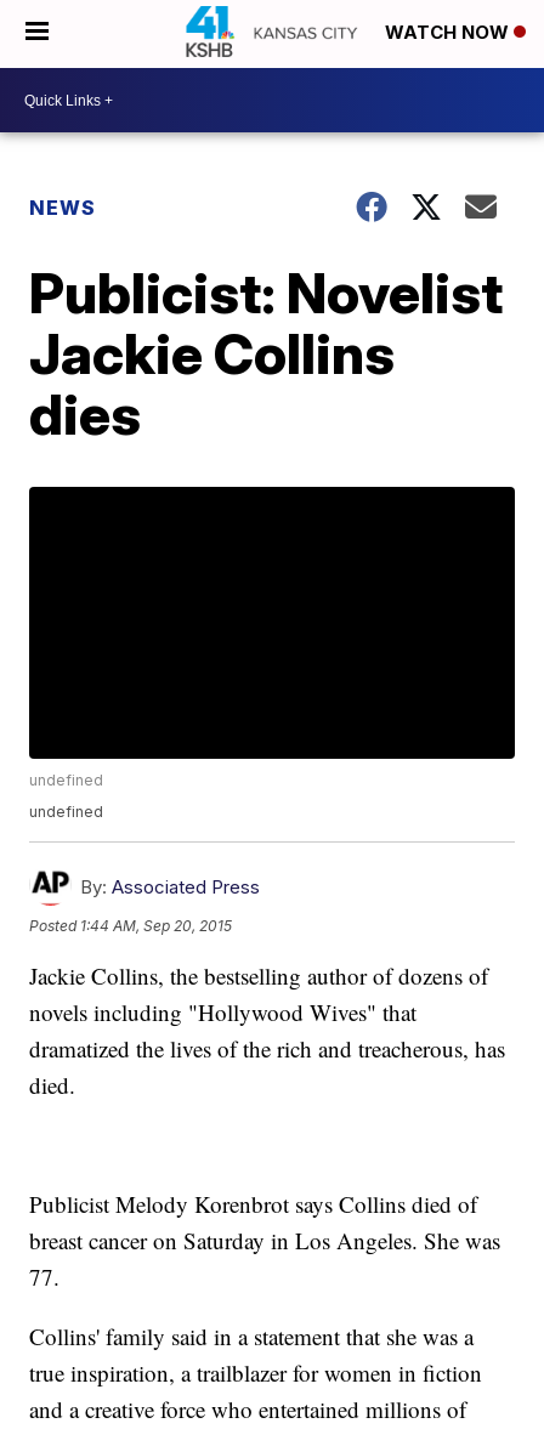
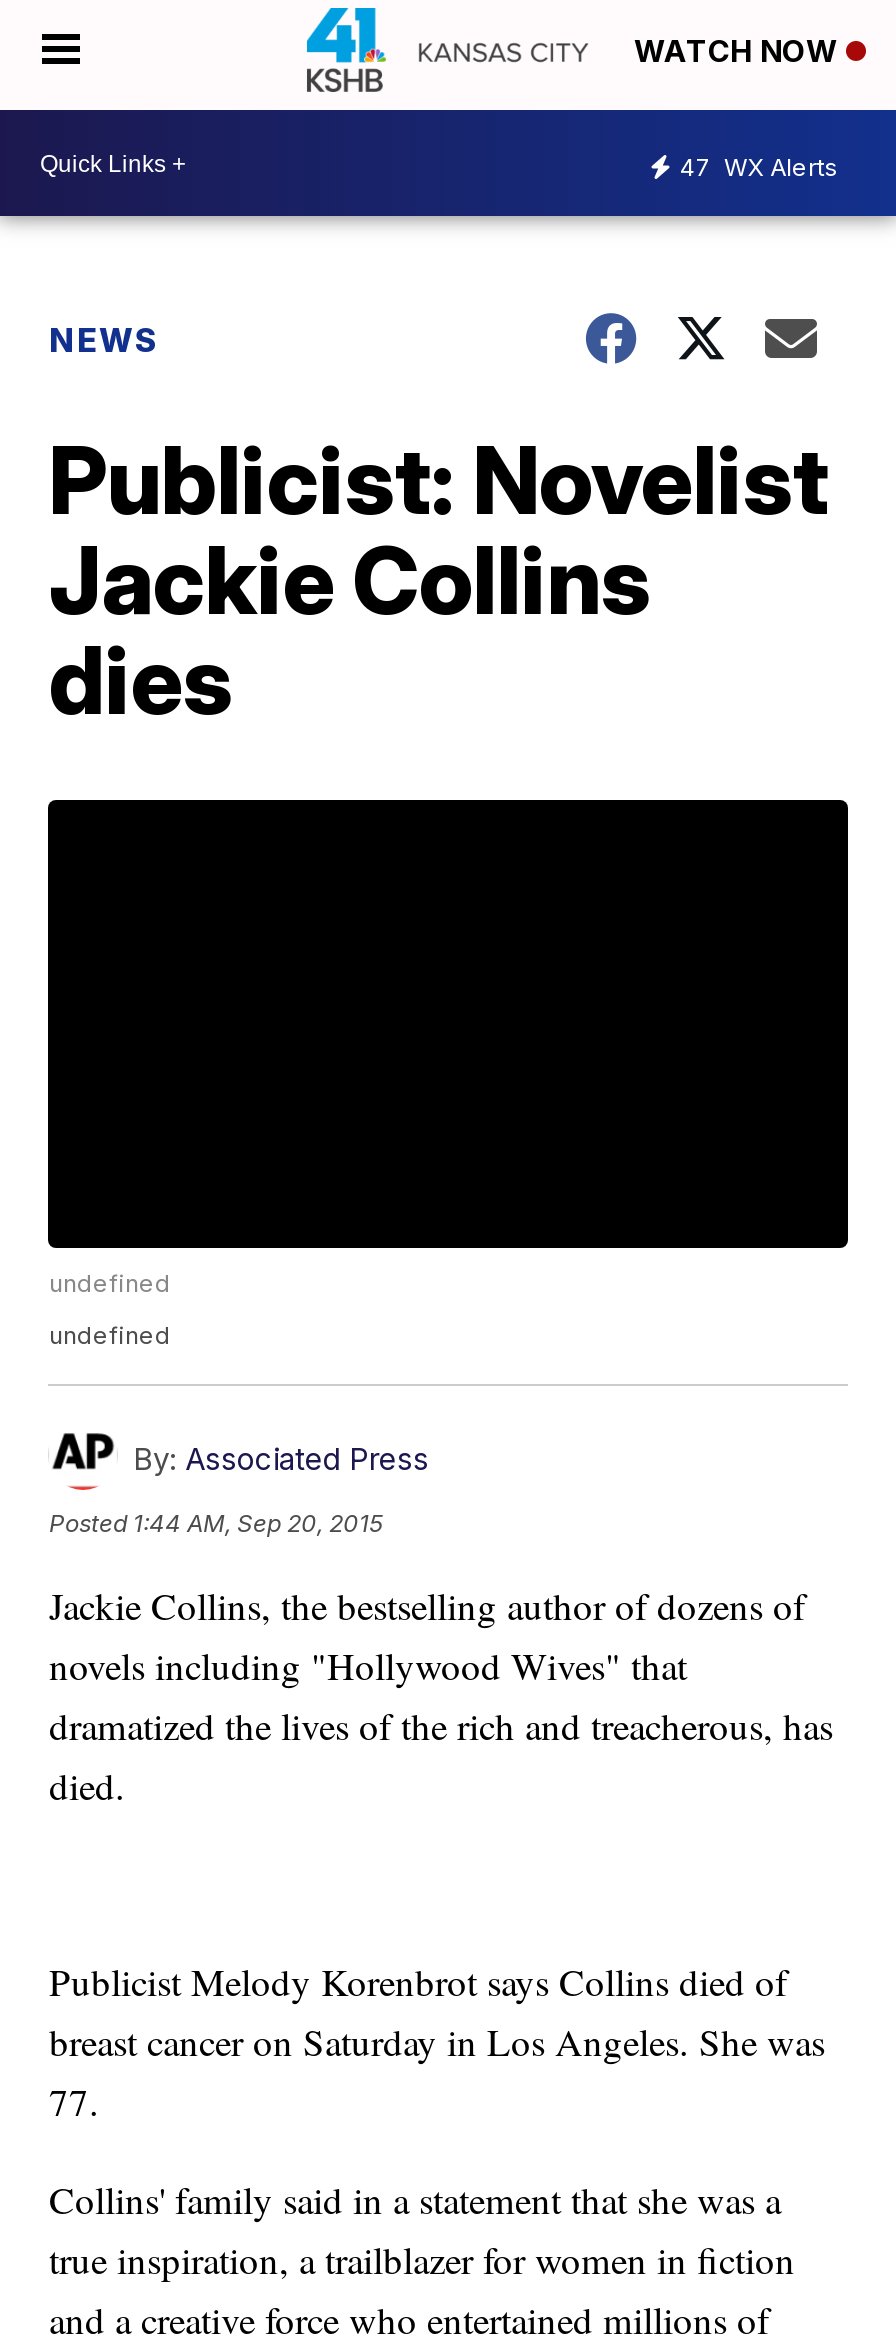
+ 47 WX Alerts
